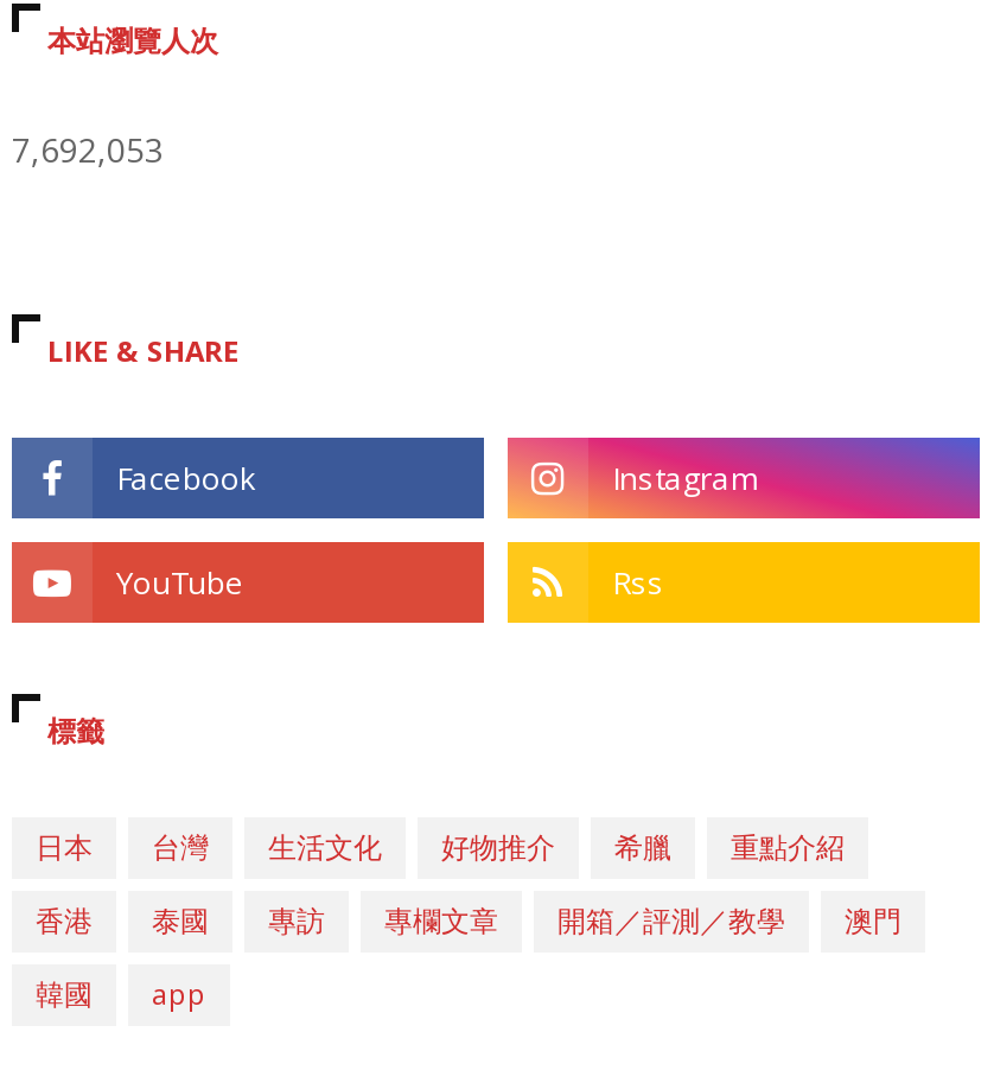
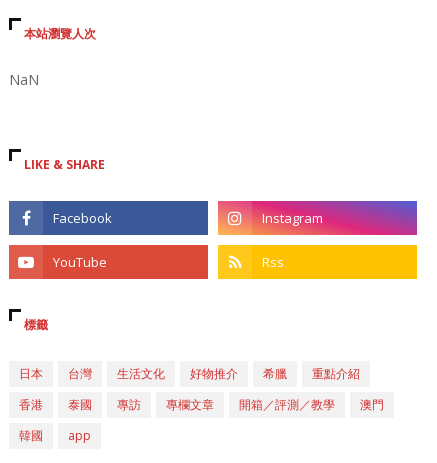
- 7,692,053
+ NaN
